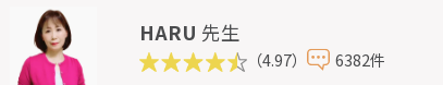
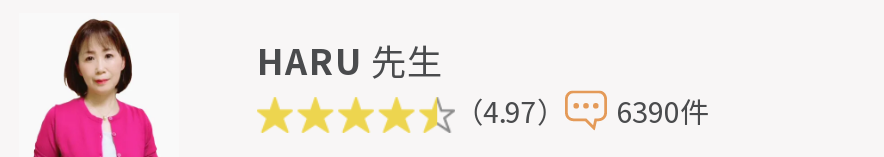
- （4.97） 6382件
+ （4.97） 6390件
